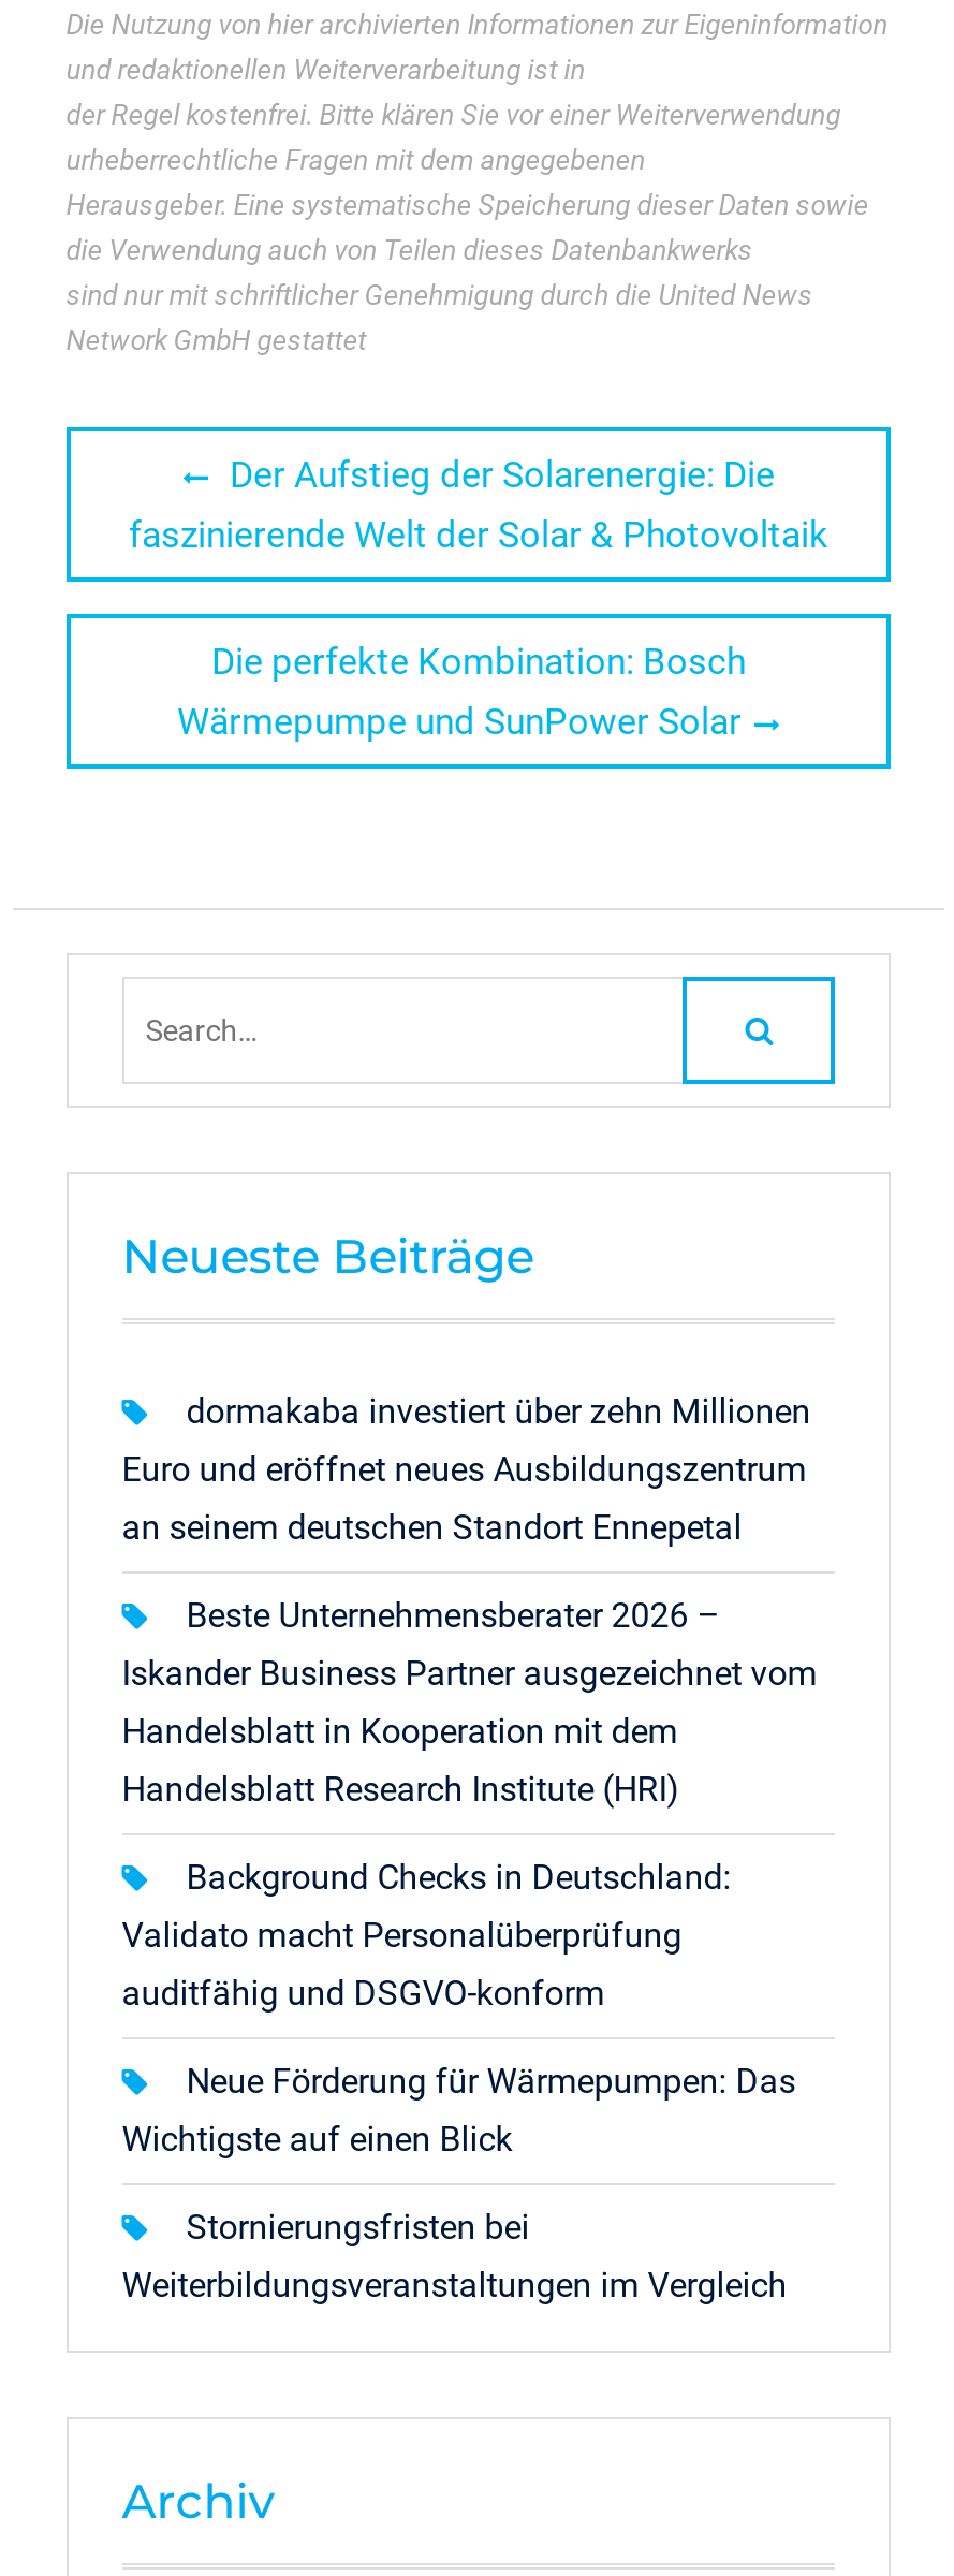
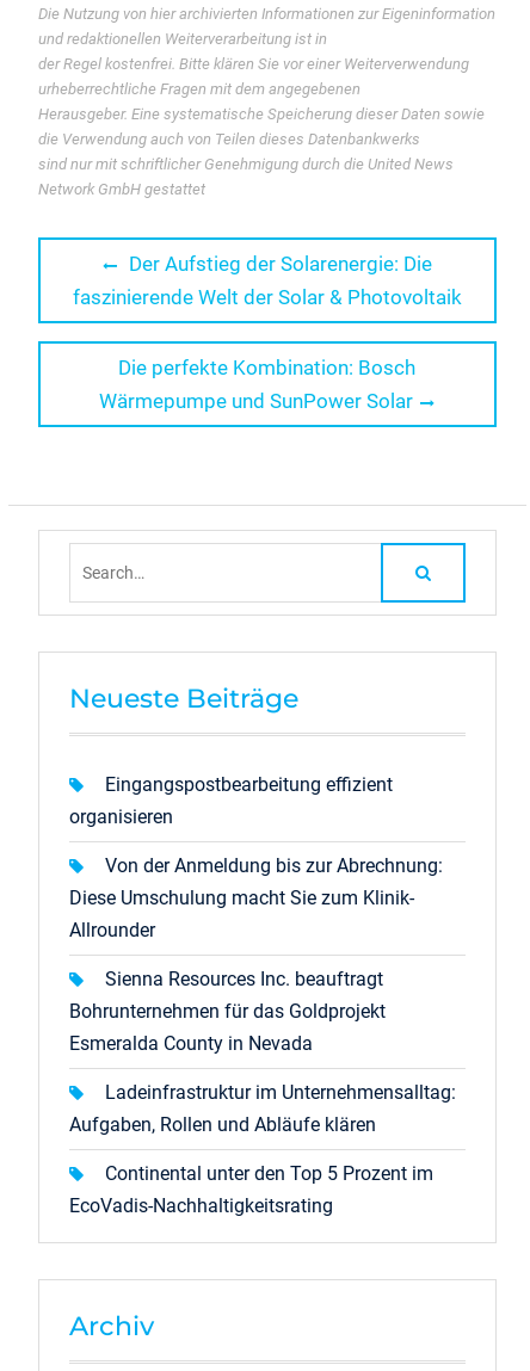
- dormakaba investiert über zehn Millionen
- Euro und eröffnet neues Ausbildungszentrum
- an seinem deutschen Standort Ennepetal
+ Eingangspostbearbeitung effizient
+ organisieren

- Beste Unternehmensberater 2026 –
- Iskander Business Partner ausgezeichnet vom
- Handelsblatt in Kooperation mit dem
- Handelsblatt Research Institute (HRI)
+ Von der Anmeldung bis zur Abrechnung:
+ Diese Umschulung macht Sie zum Klinik-
+ Allrounder

- Background Checks in Deutschland:
- Validato macht Personalüberprüfung
- auditfähig und DSGVO-konform
+ Sienna Resources Inc. beauftragt
+ Bohrunternehmen für das Goldprojekt
+ Esmeralda County in Nevada

- Neue Förderung für Wärmepumpen: Das
- Wichtigste auf einen Blick
+ Ladeinfrastruktur im Unternehmensalltag:
+ Aufgaben, Rollen und Abläufe klären

- Stornierungsfristen bei
- Weiterbildungsveranstaltungen im Vergleich
+ Continental unter den Top 5 Prozent im
+ EcoVadis-Nachhaltigkeitsrating
